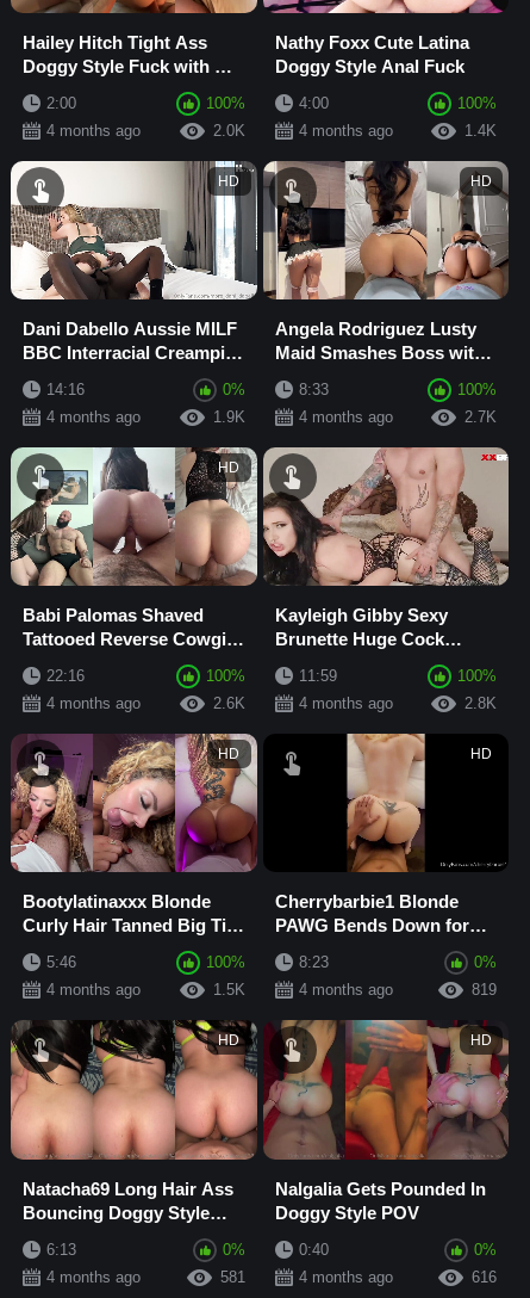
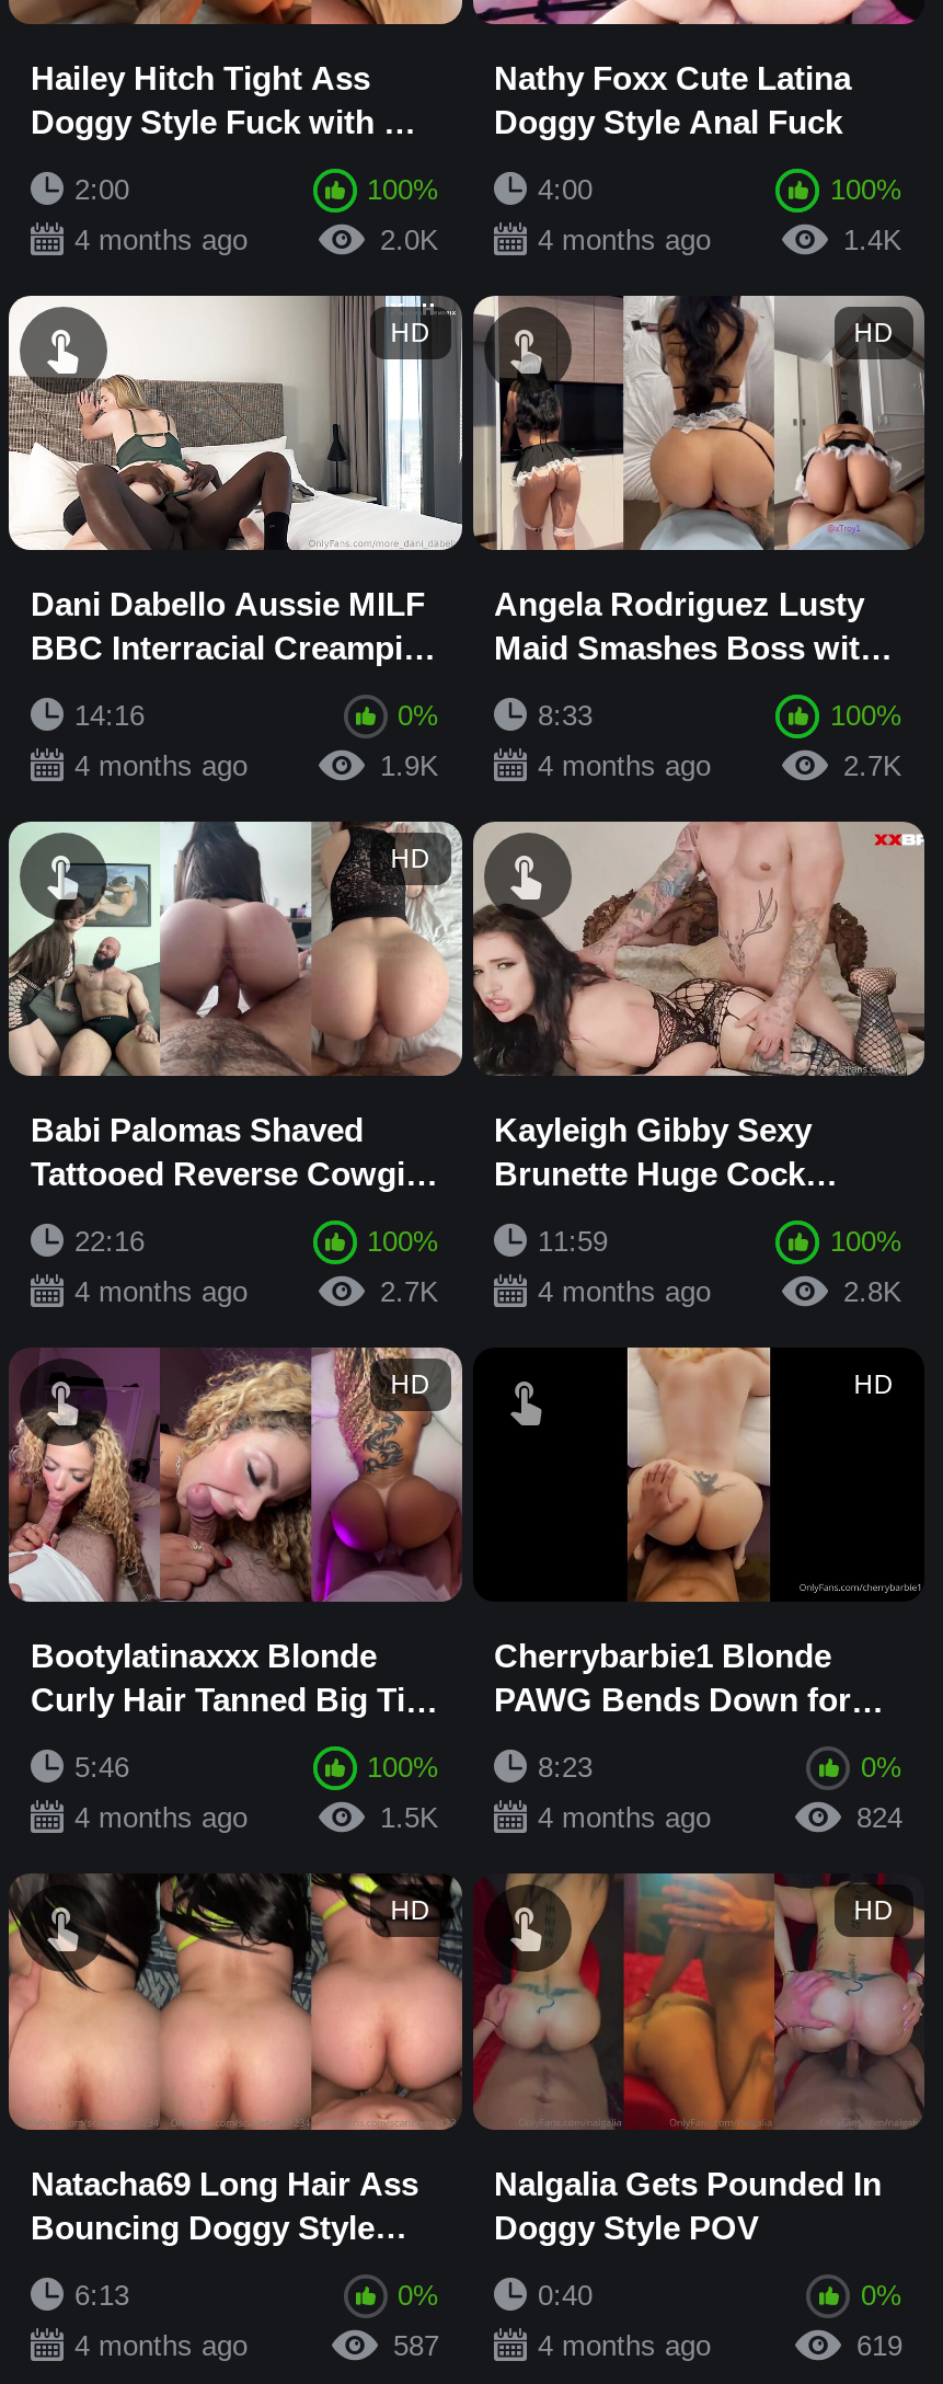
- 2.6K
+ 2.7K

- 819
+ 824

- 581
+ 587

- 616
+ 619
